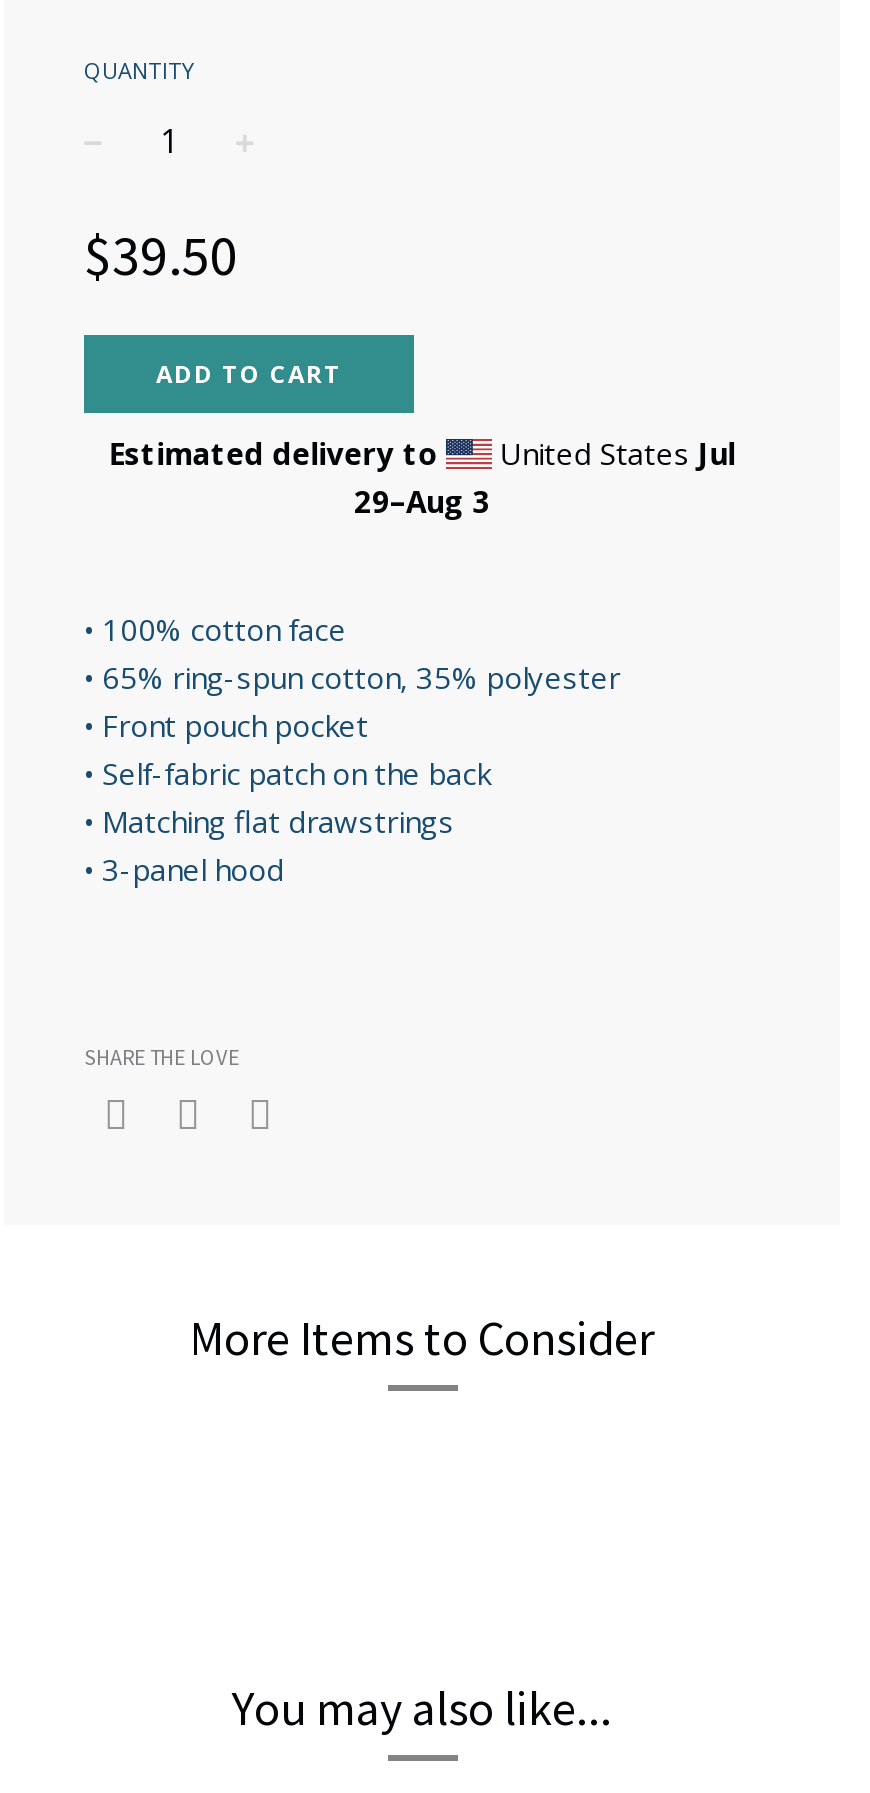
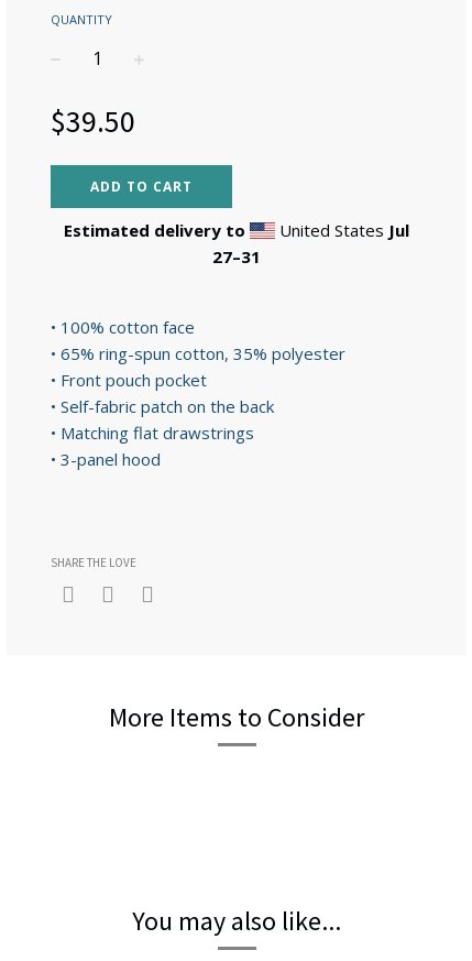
- 29–Aug 3
+ 27–31
